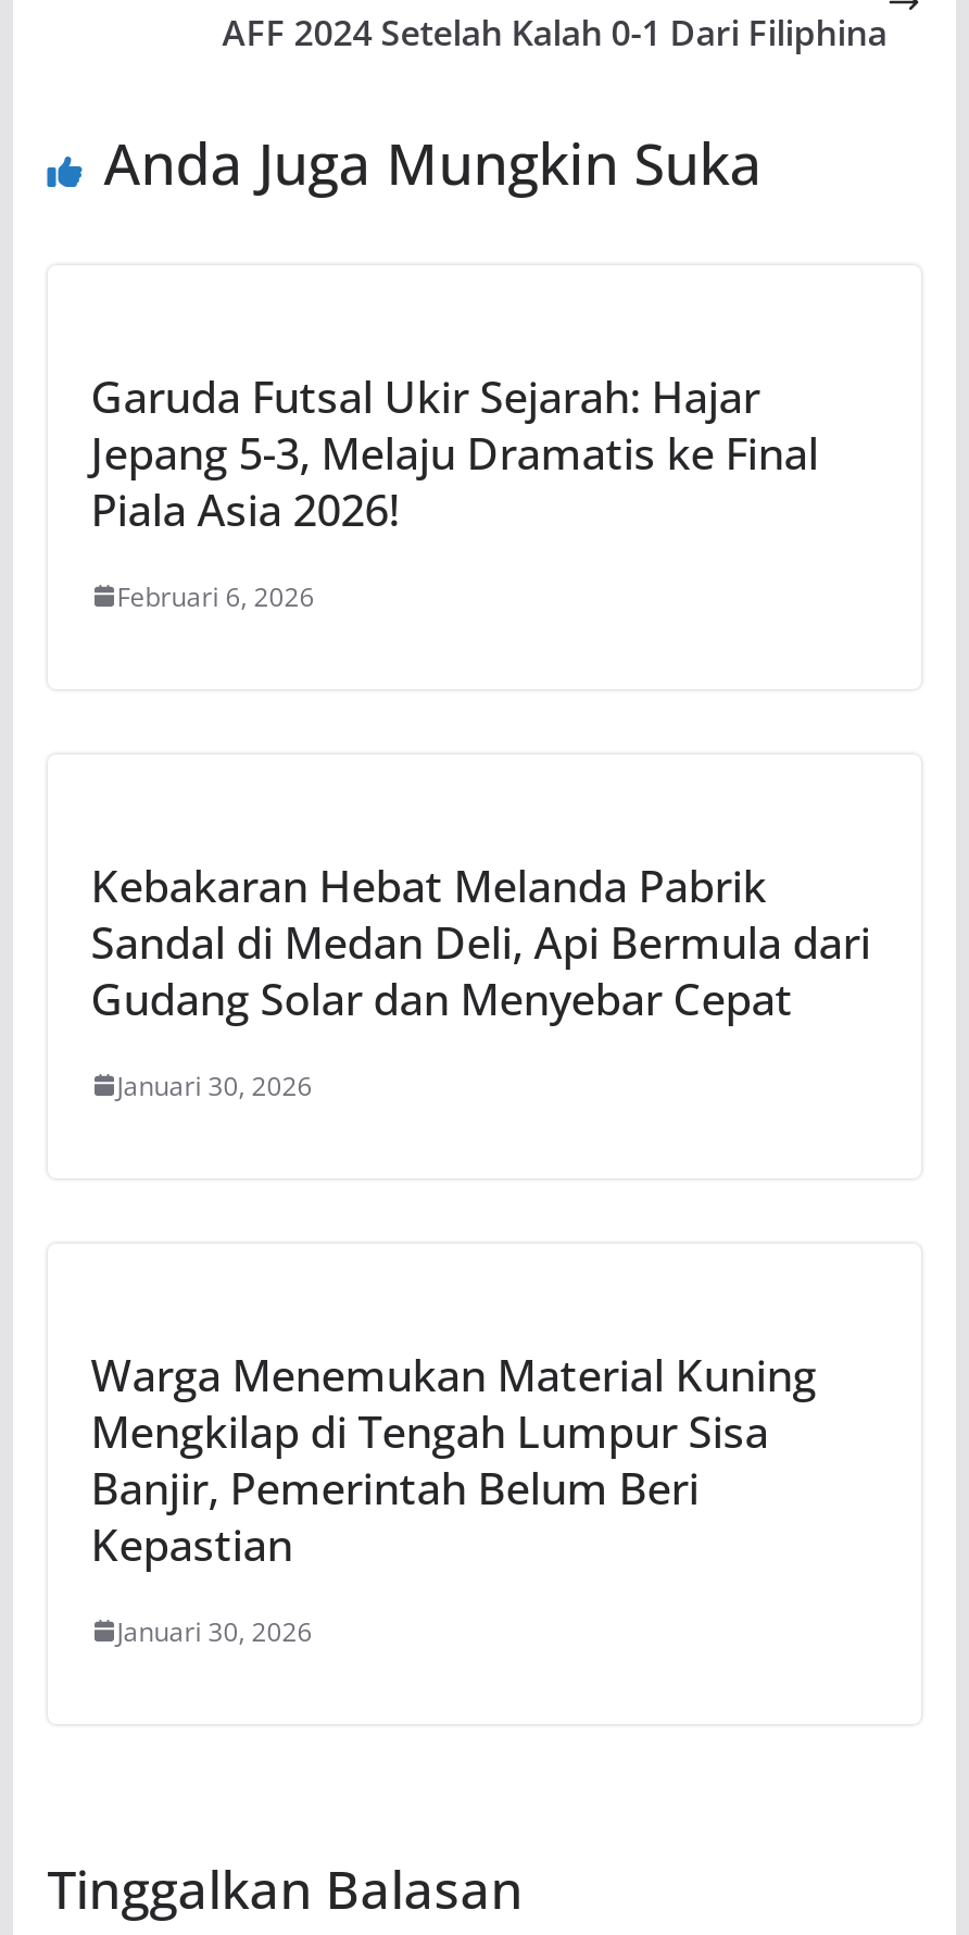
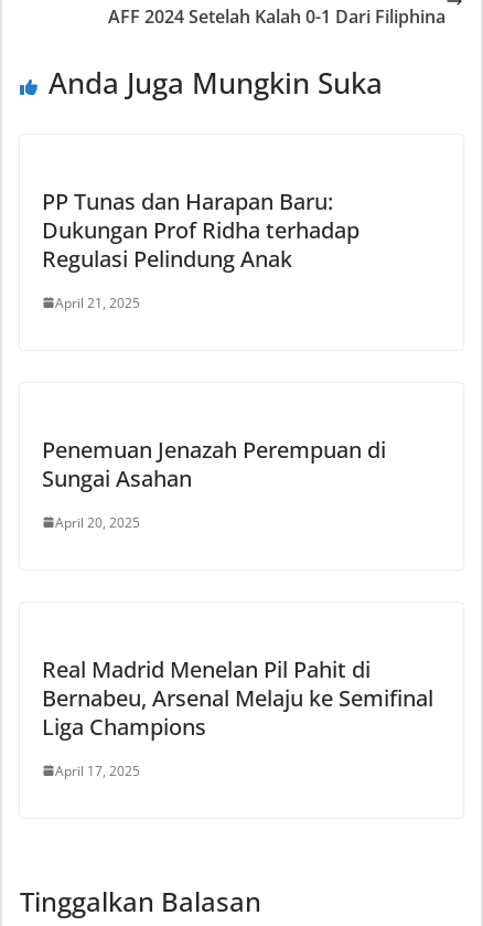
- Garuda Futsal Ukir Sejarah: Hajar
- Jepang 5-3, Melaju Dramatis ke Final
- Piala Asia 2026!
+ PP Tunas dan Harapan Baru:
+ Dukungan Prof Ridha terhadap
+ Regulasi Pelindung Anak

- Februari 6, 2026
+ April 21, 2025

- Kebakaran Hebat Melanda Pabrik
- Sandal di Medan Deli, Api Bermula dari
- Gudang Solar dan Menyebar Cepat
+ Penemuan Jenazah Perempuan di
+ Sungai Asahan

- Januari 30, 2026
+ April 20, 2025

- Warga Menemukan Material Kuning
- Mengkilap di Tengah Lumpur Sisa
- Banjir, Pemerintah Belum Beri
- Kepastian
+ Real Madrid Menelan Pil Pahit di
+ Bernabeu, Arsenal Melaju ke Semifinal
+ Liga Champions

- Januari 30, 2026
+ April 17, 2025
